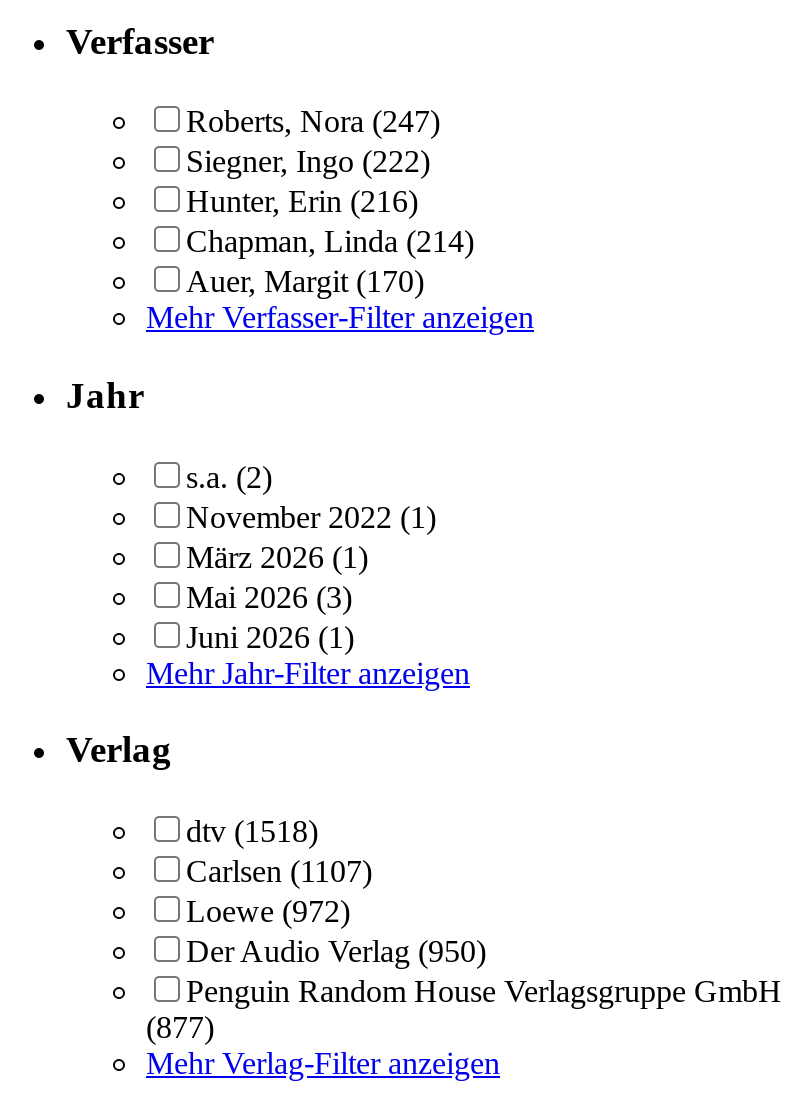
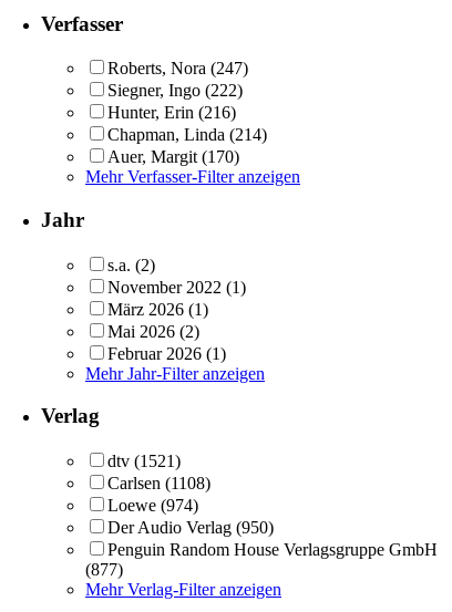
- Mai 2026 (3)
- Juni 2026 (1)
+ Mai 2026 (2)
+ Februar 2026 (1)

- dtv (1518)
+ dtv (1521)

- Carlsen (1107)
+ Carlsen (1108)

- Loewe (972)
+ Loewe (974)
